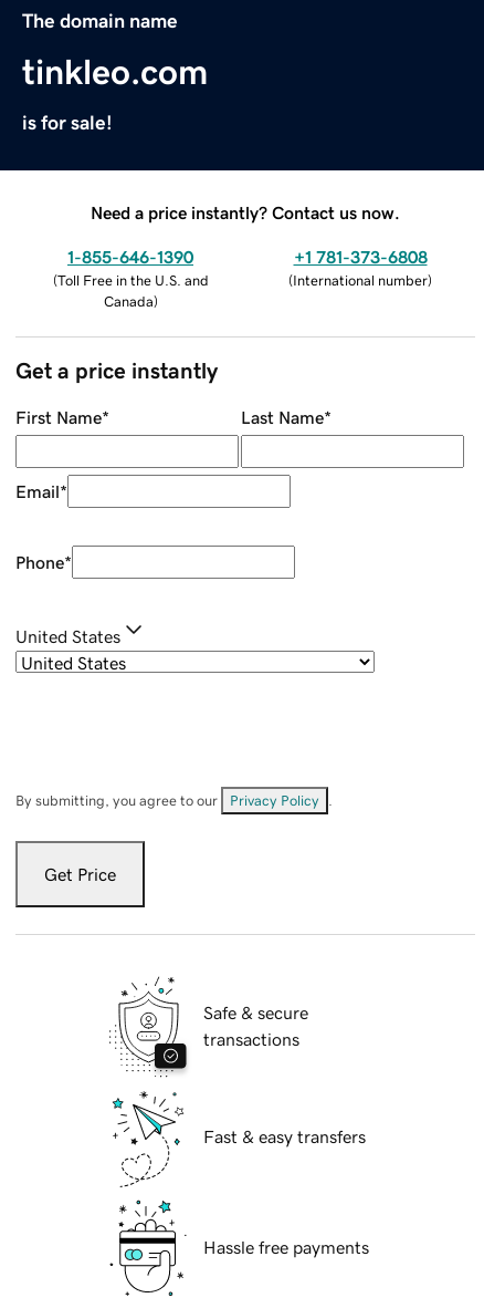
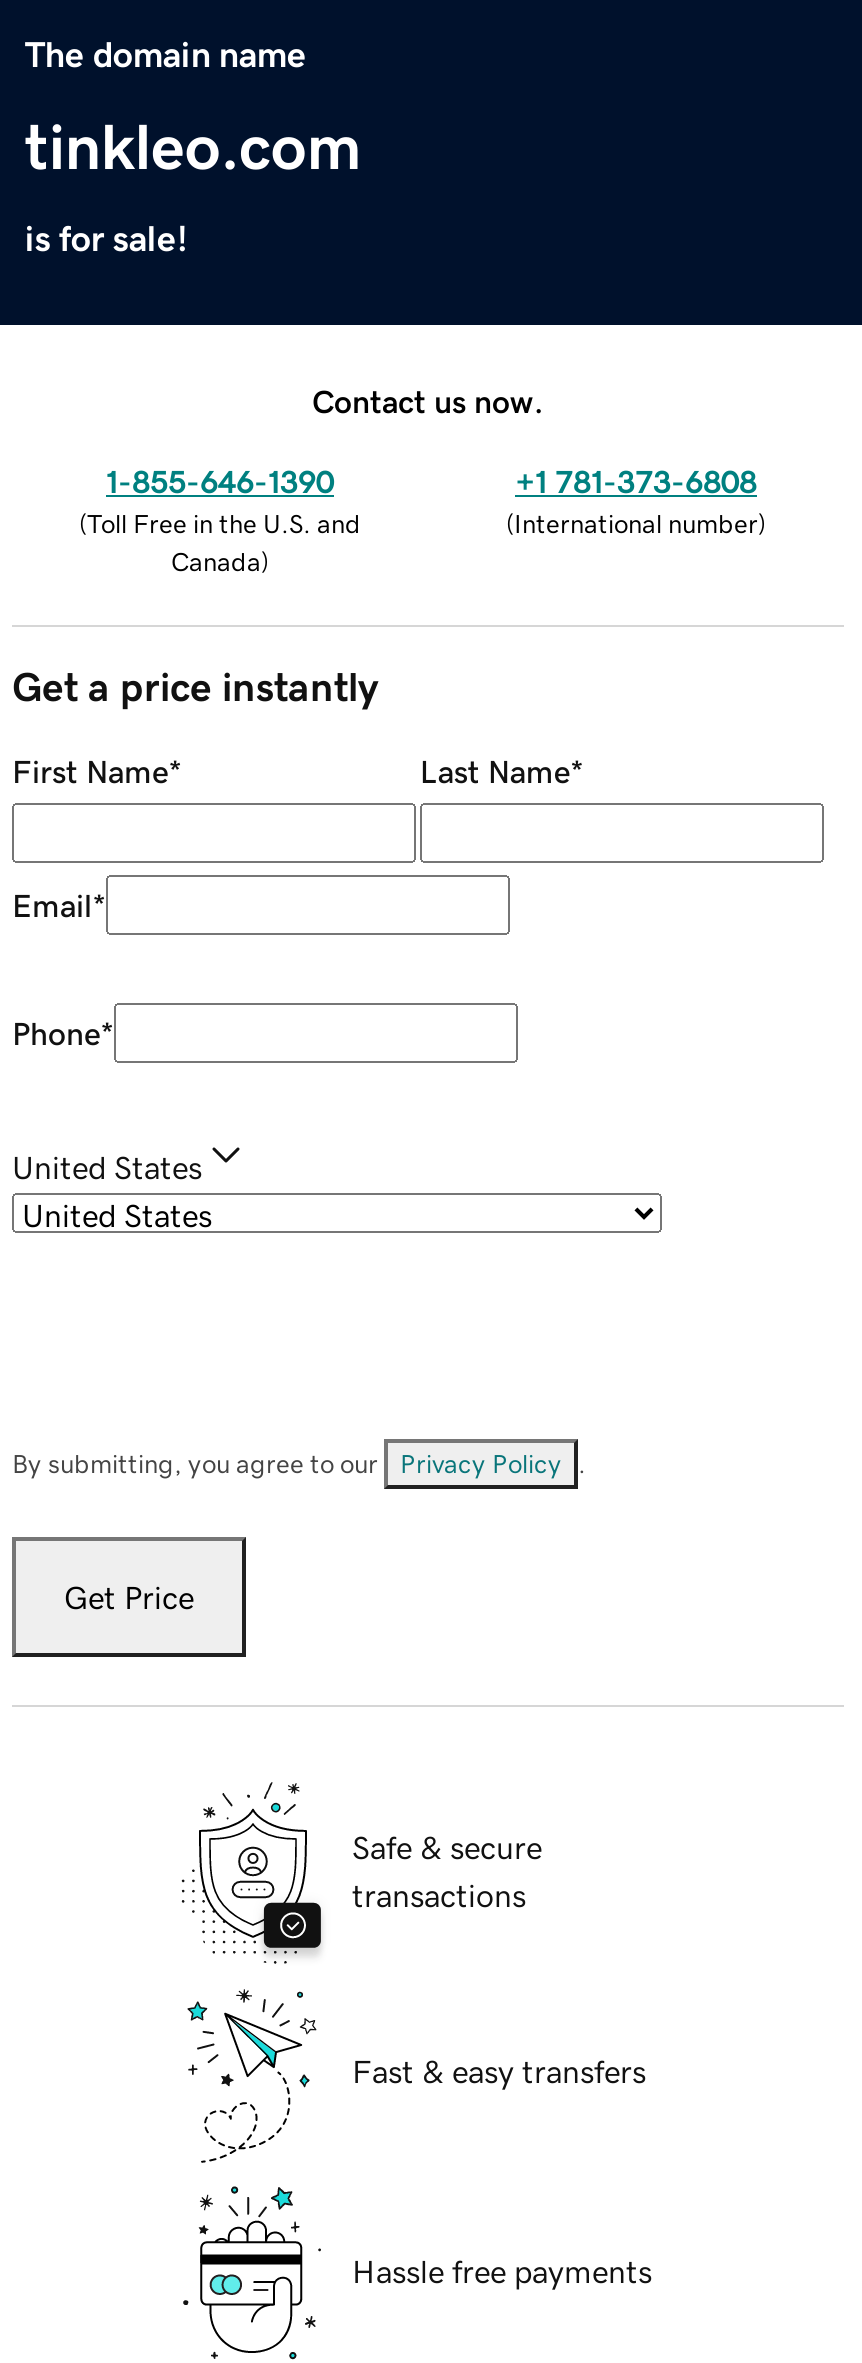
- Need a price instantly? Contact us now.
+ Contact us now.
